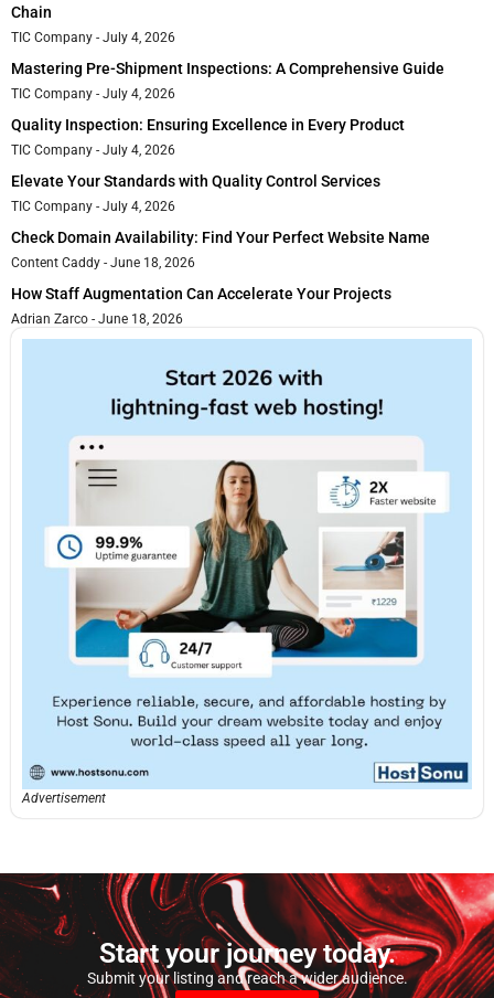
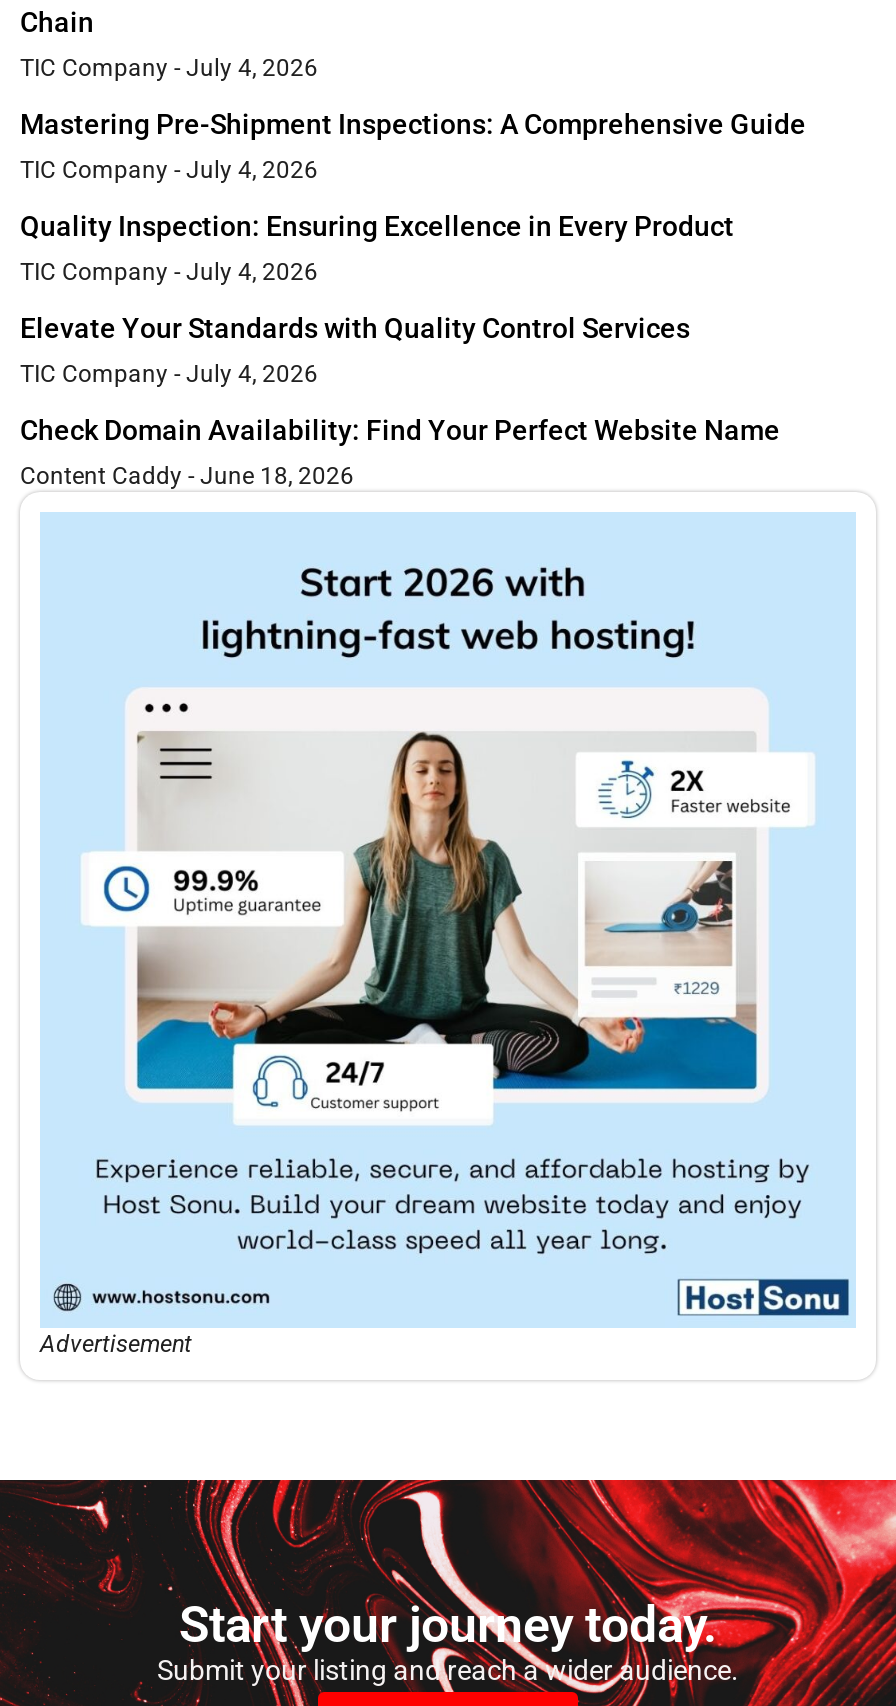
- How Staff Augmentation Can Accelerate Your Projects
- Adrian Zarco June 18, 2026
